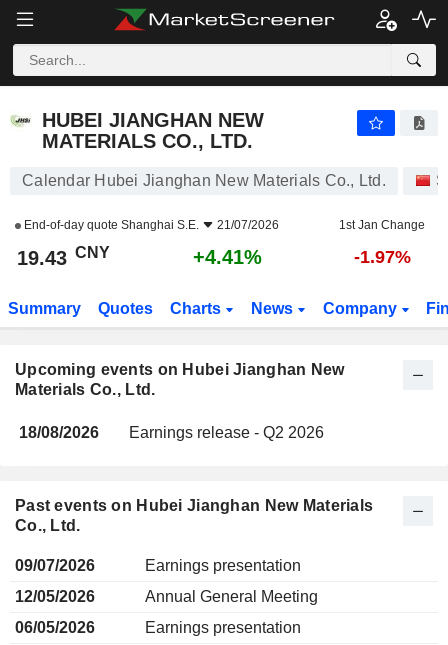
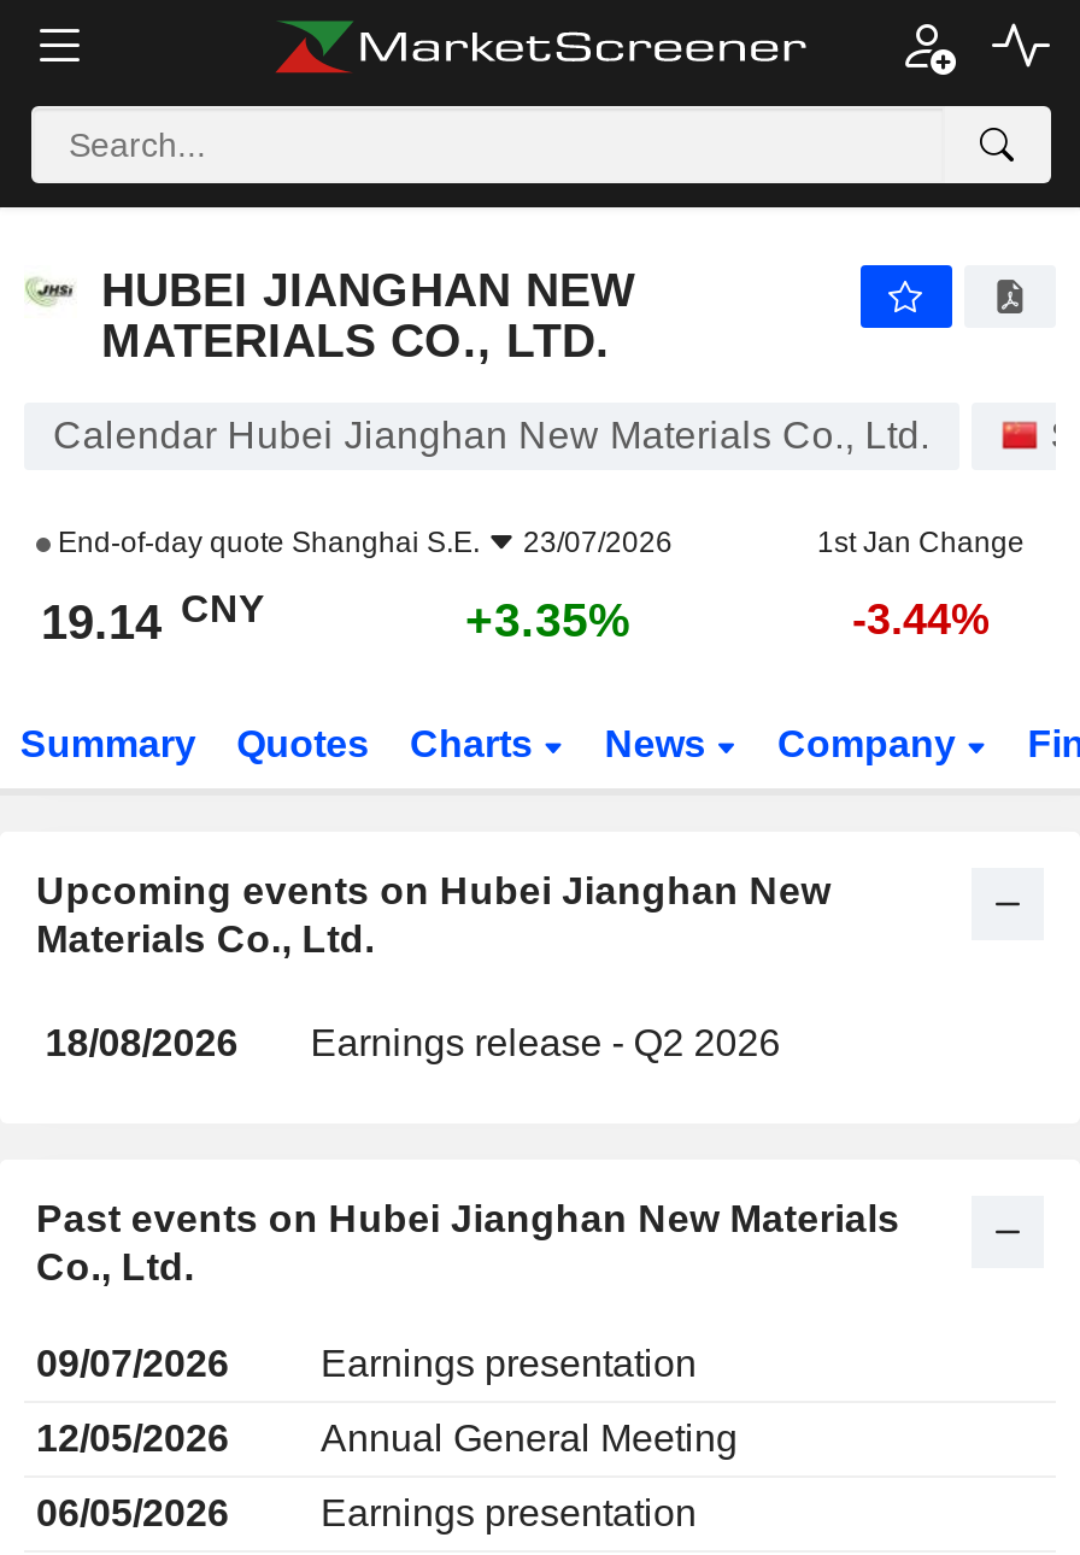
- End-of-day quote Shanghai S.E. 21/07/2026
+ End-of-day quote Shanghai S.E. 23/07/2026

- 19.43 CNY
+ 19.14 CNY

- +4.41%
+ +3.35%

- -1.97%
+ -3.44%
